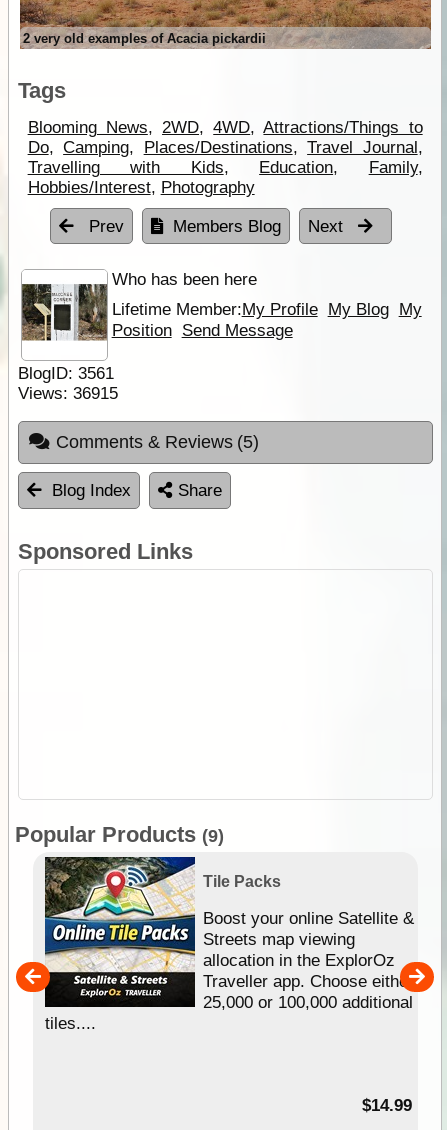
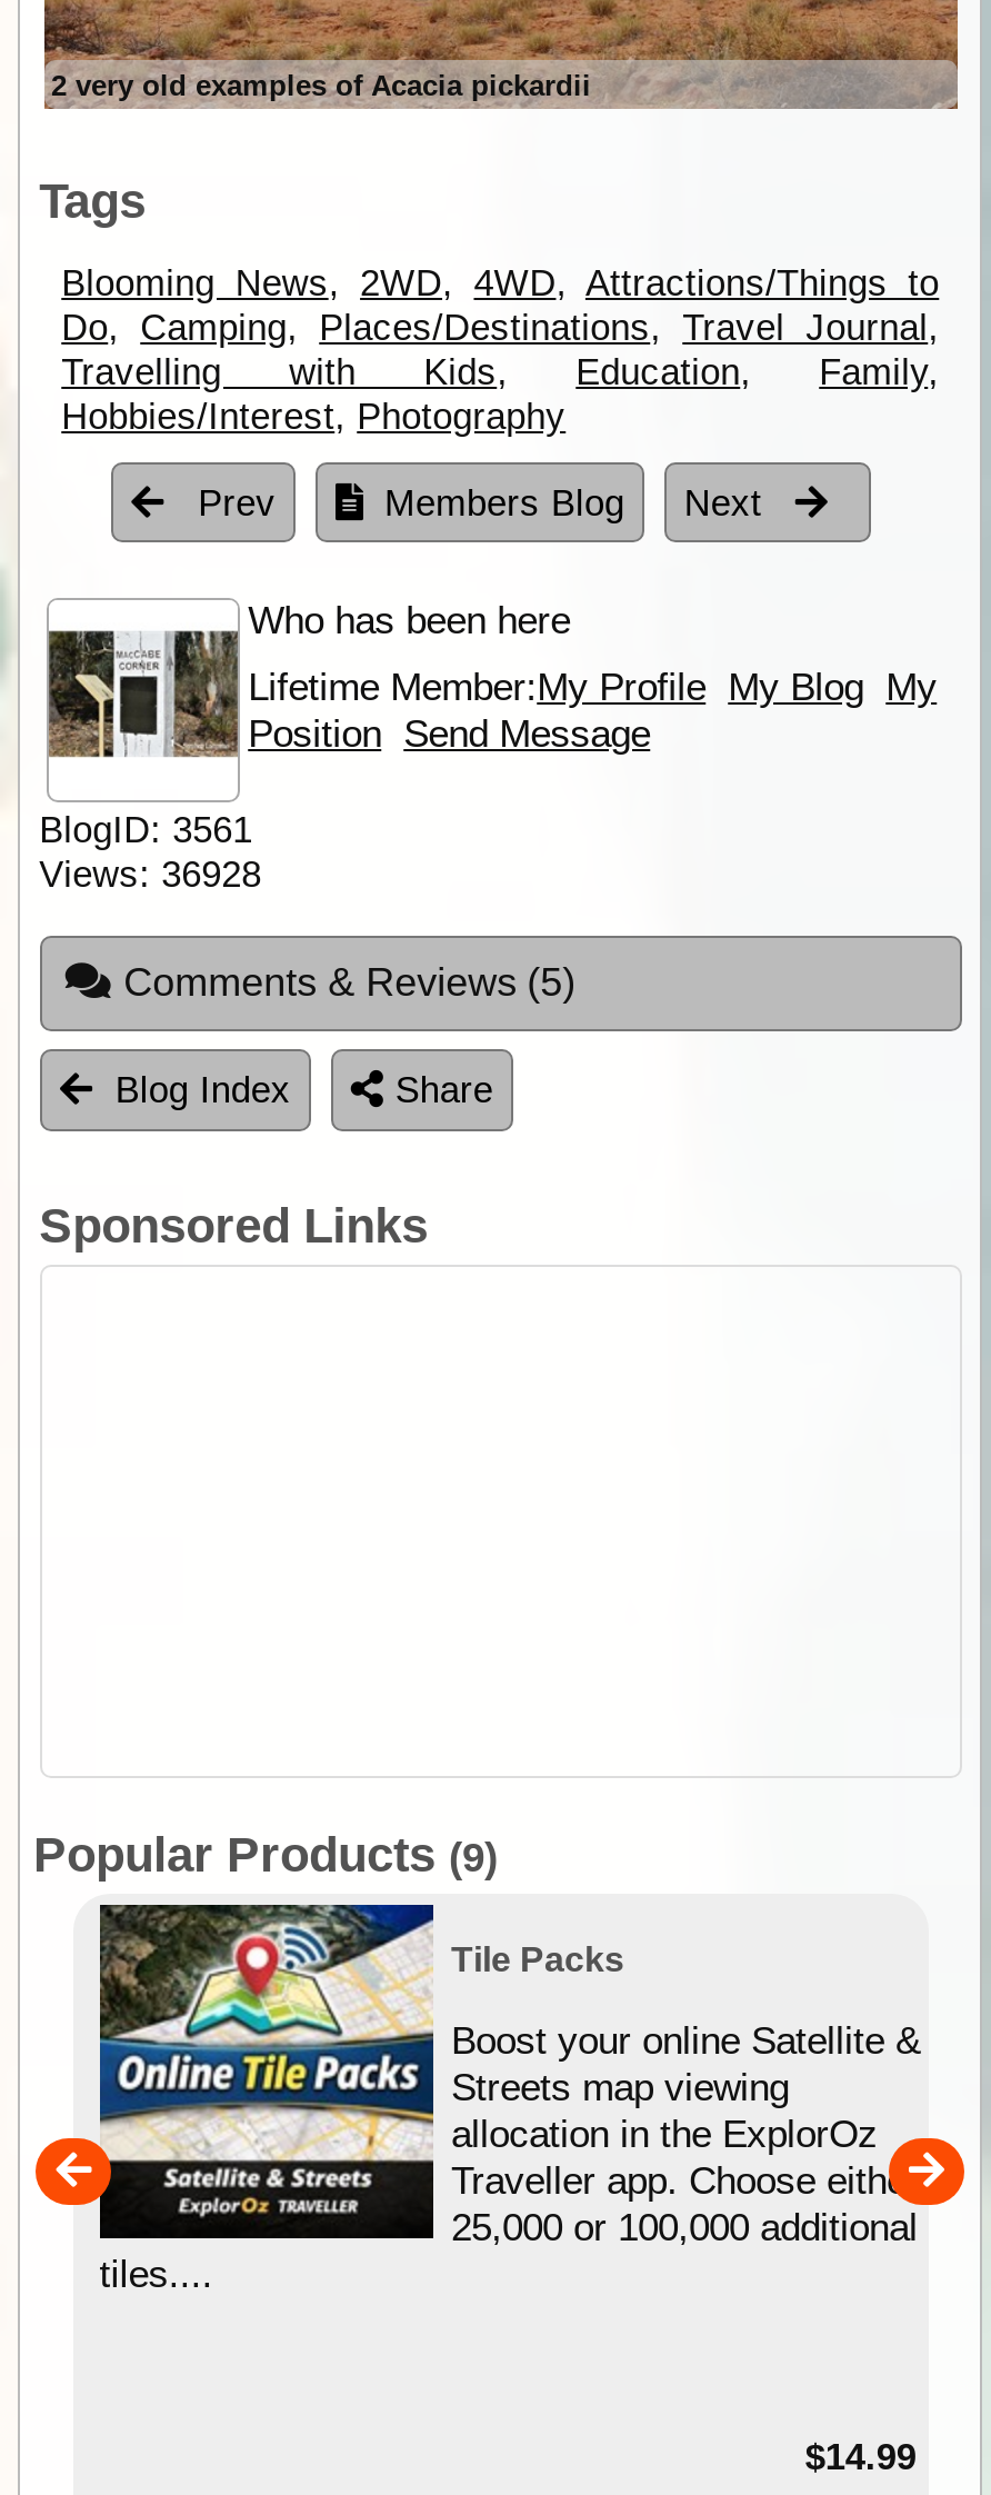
- Views: 36915
+ Views: 36928
